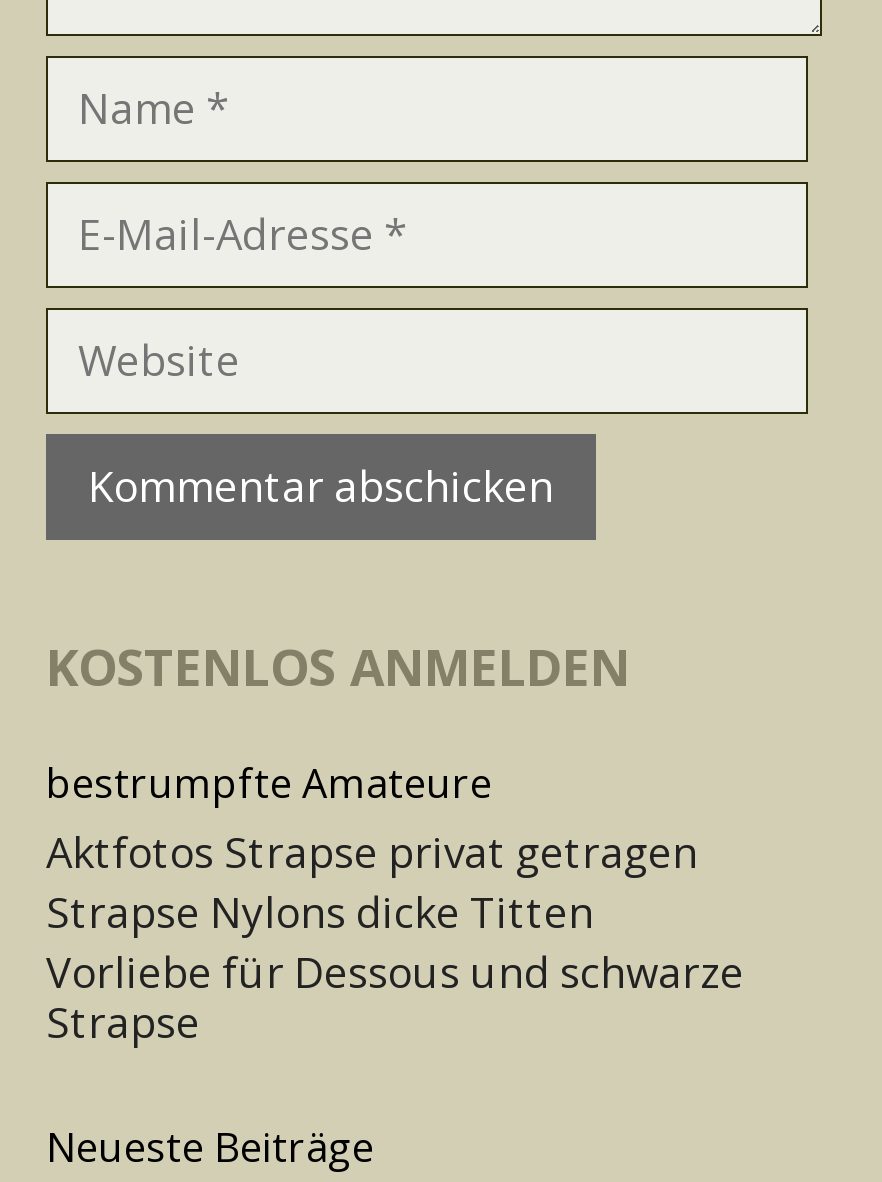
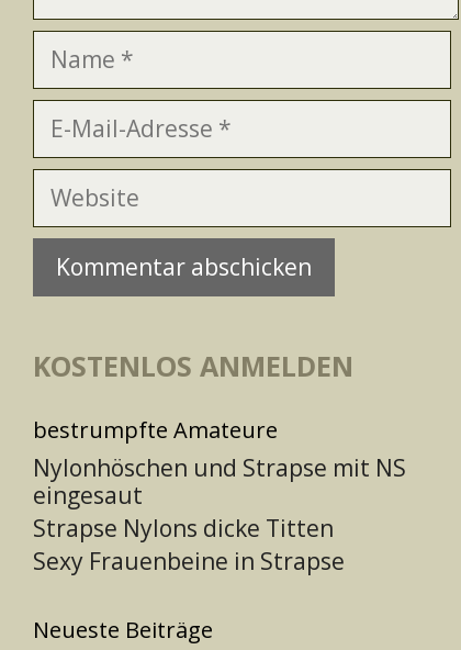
- Aktfotos Strapse privat getragen
+ Nylonhöschen und Strapse mit NS
+ eingesaut

moved down: Strapse Nylons dicke Titten

- Vorliebe für Dessous und schwarze
- Strapse
+ Sexy Frauenbeine in Strapse
